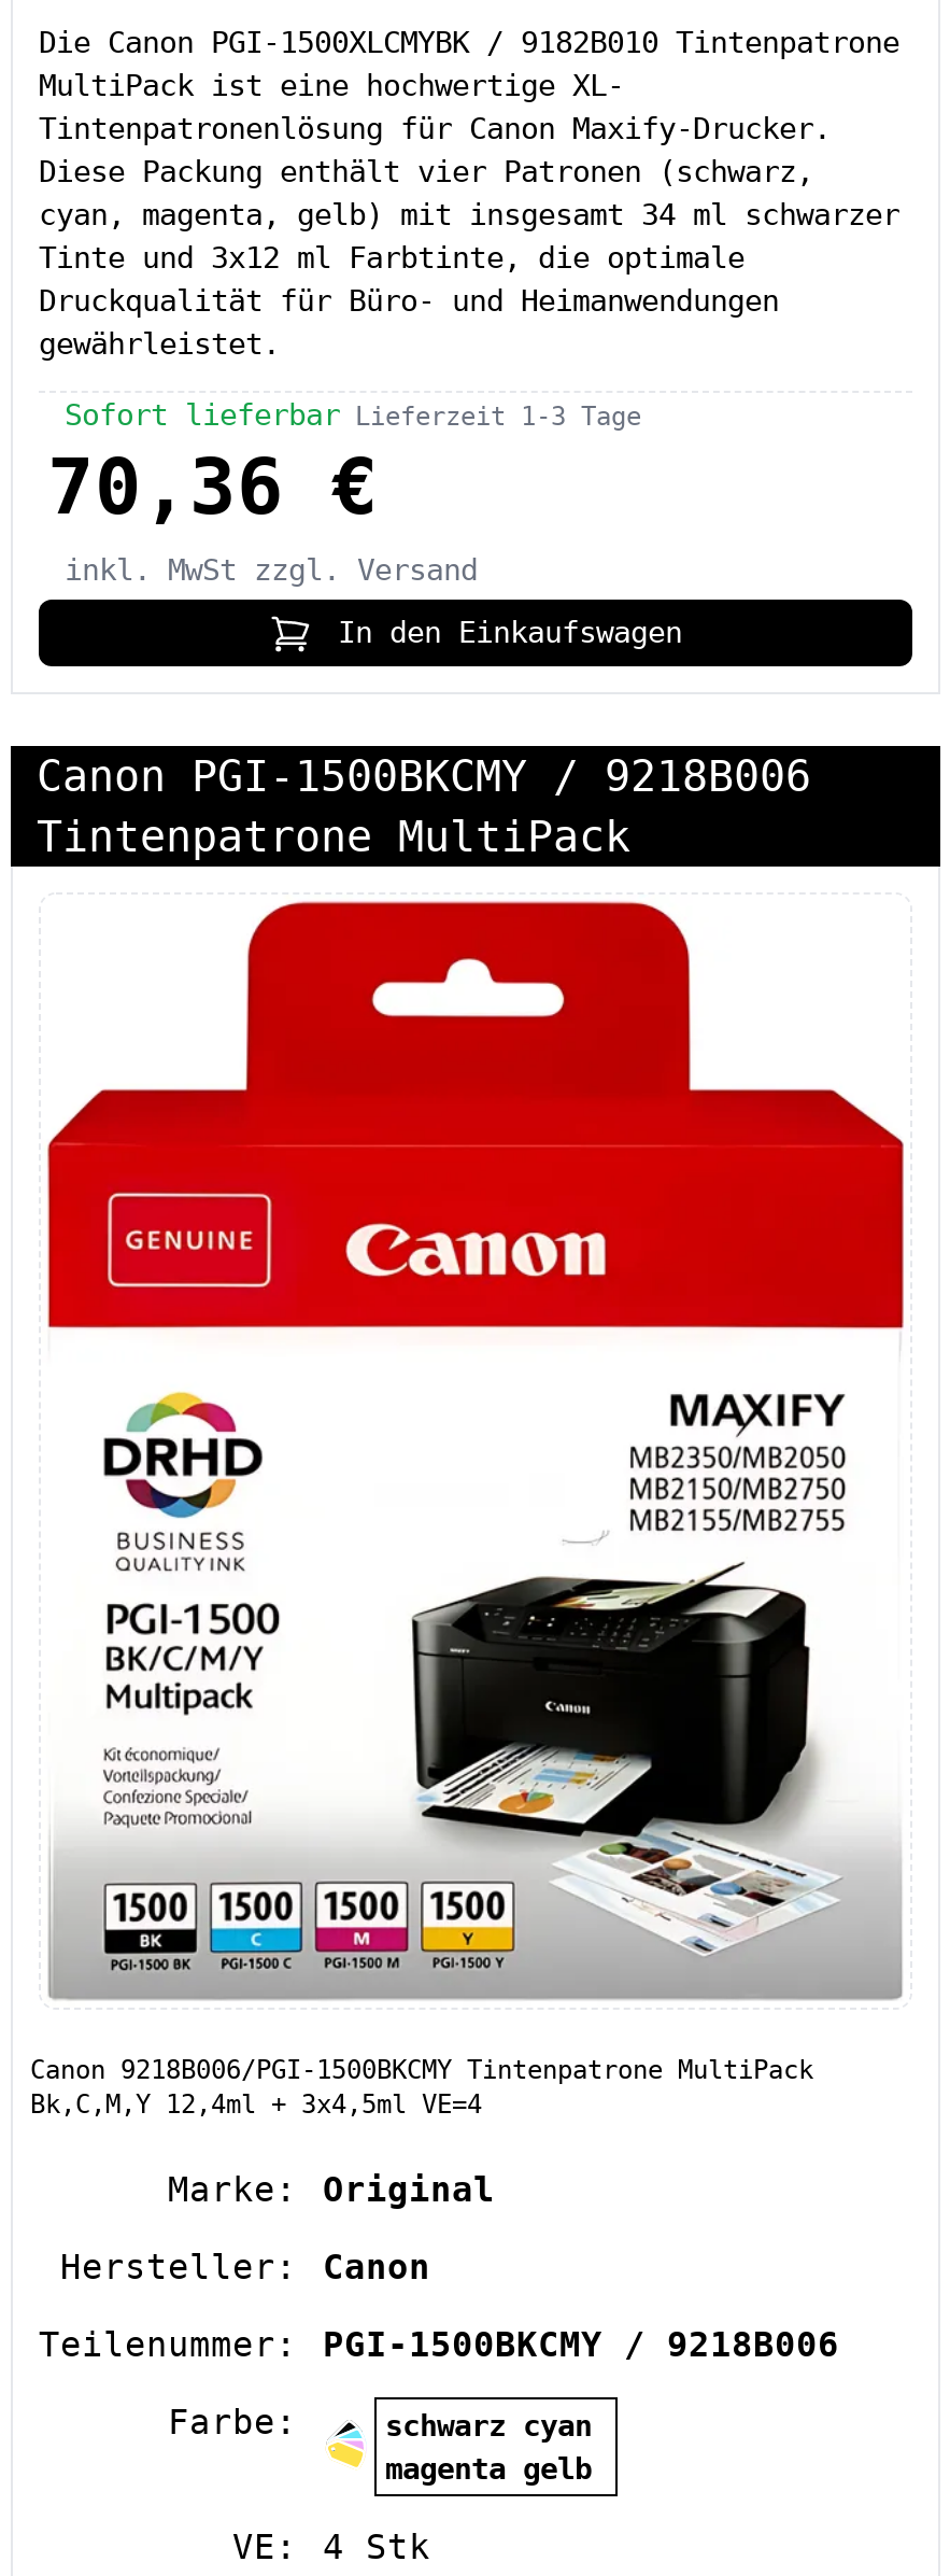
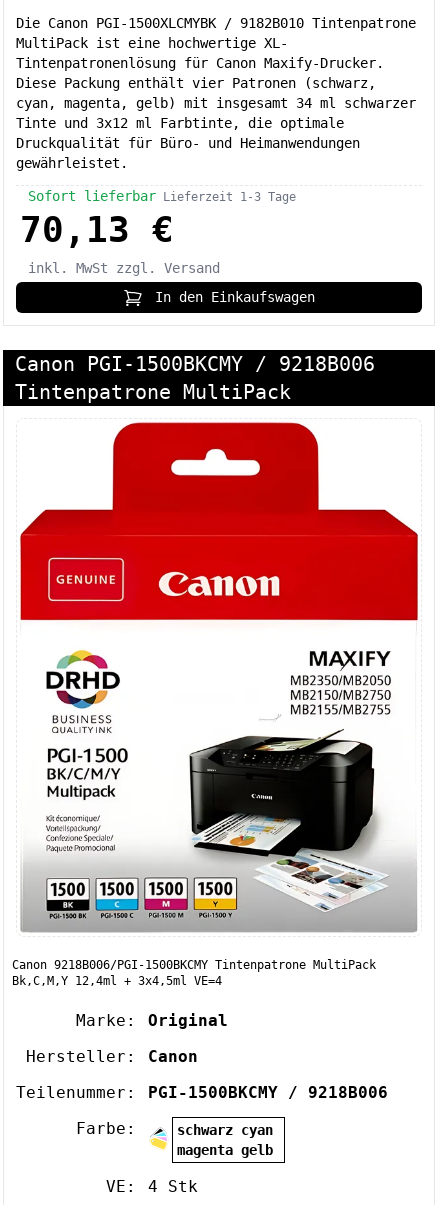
- 70,36 €
+ 70,13 €
